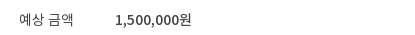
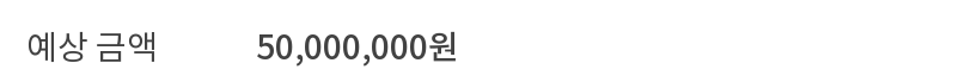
- 1,500,000원
+ 50,000,000원
